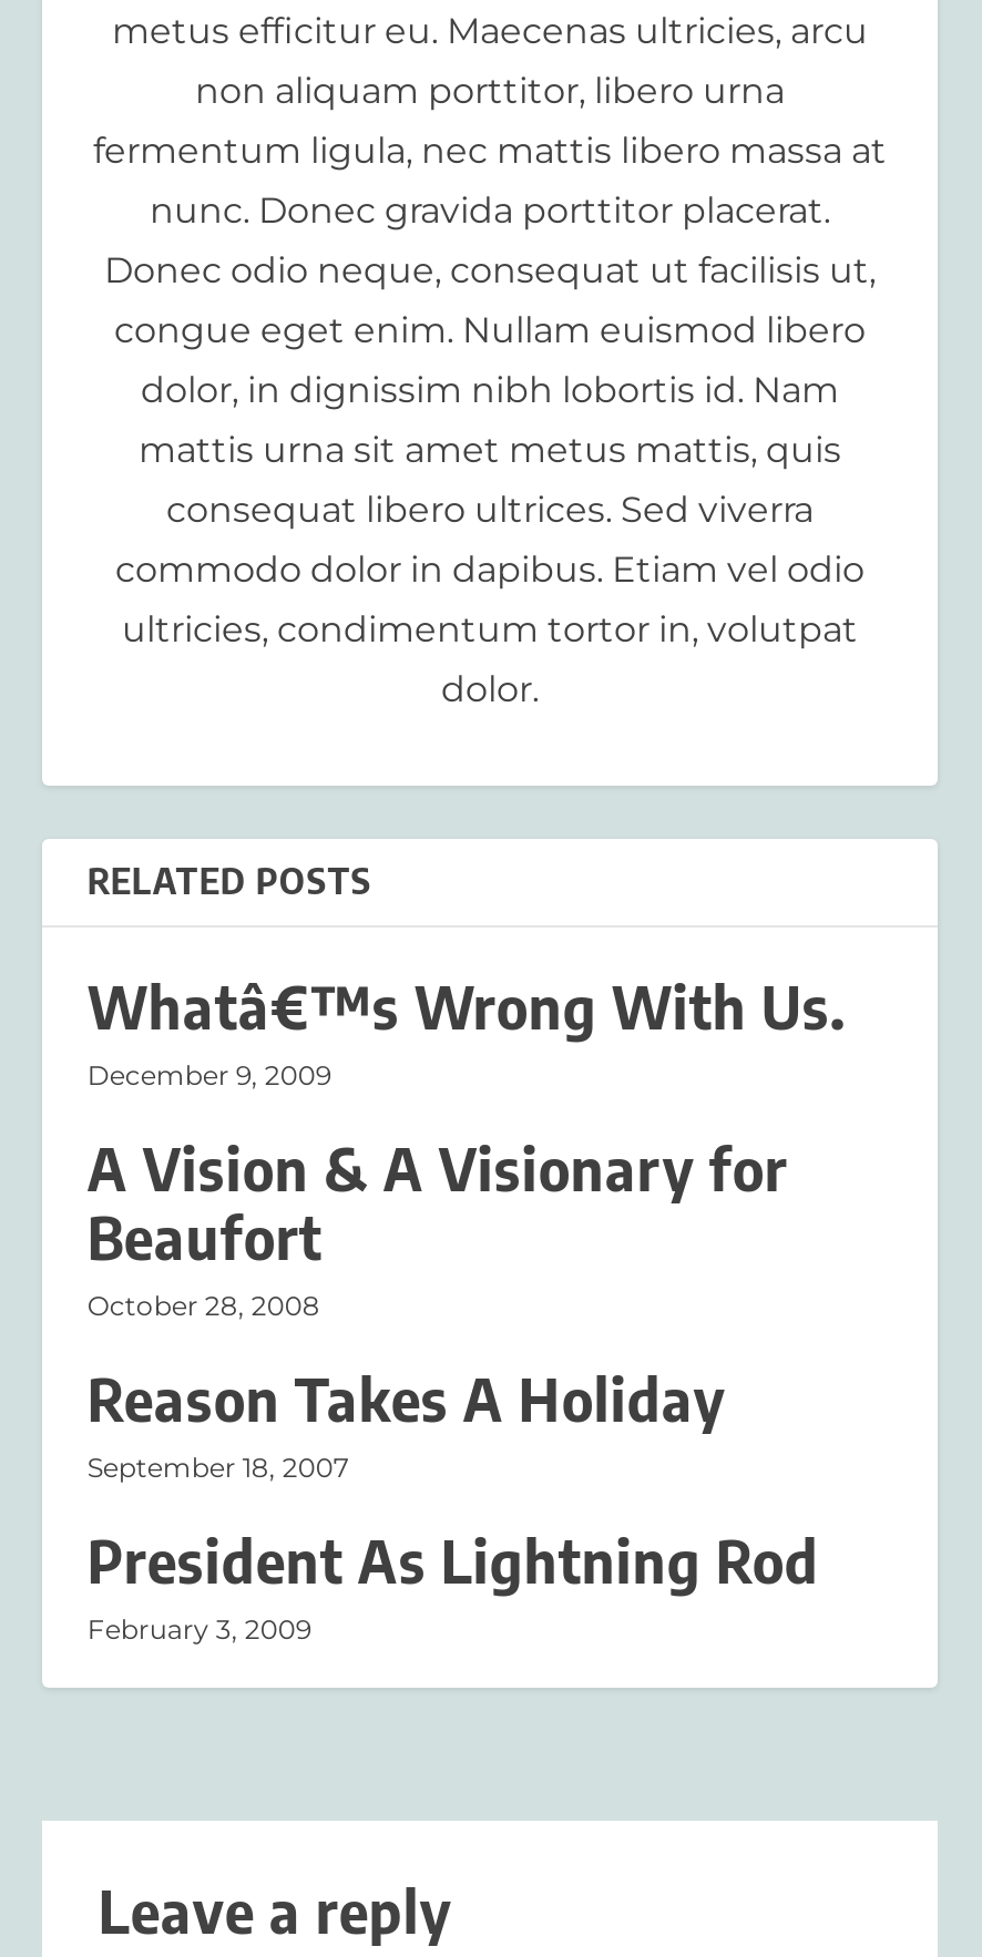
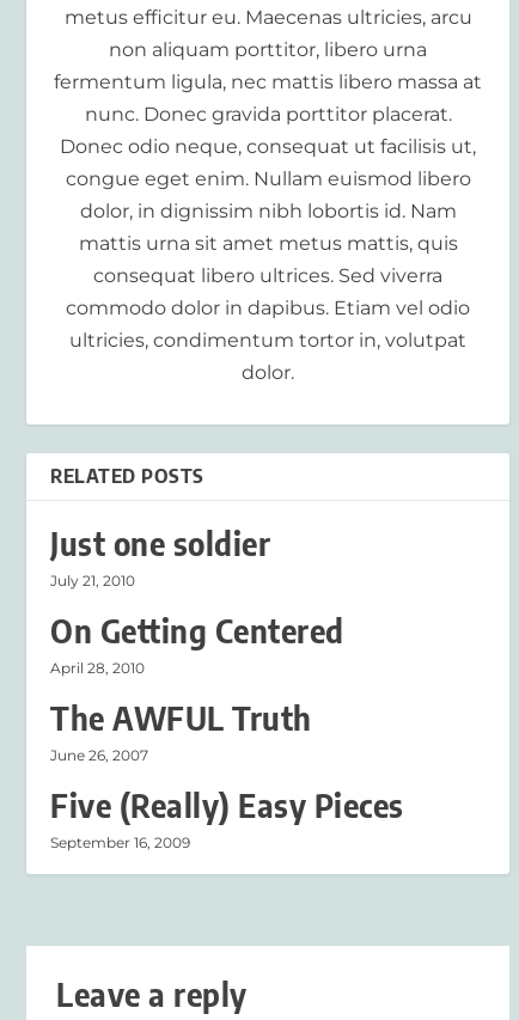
- Whatâ€™s Wrong With Us.
- December 9, 2009
+ Just one soldier
+ July 21, 2010

- A Vision & A Visionary for
- Beaufort
- October 28, 2008
+ On Getting Centered
+ April 28, 2010

- Reason Takes A Holiday
- September 18, 2007
+ The AWFUL Truth
+ June 26, 2007

- President As Lightning Rod
- February 3, 2009
+ Five (Really) Easy Pieces
+ September 16, 2009
